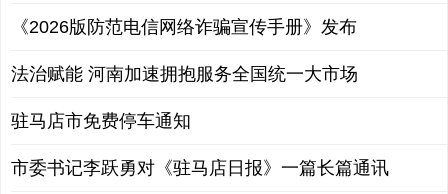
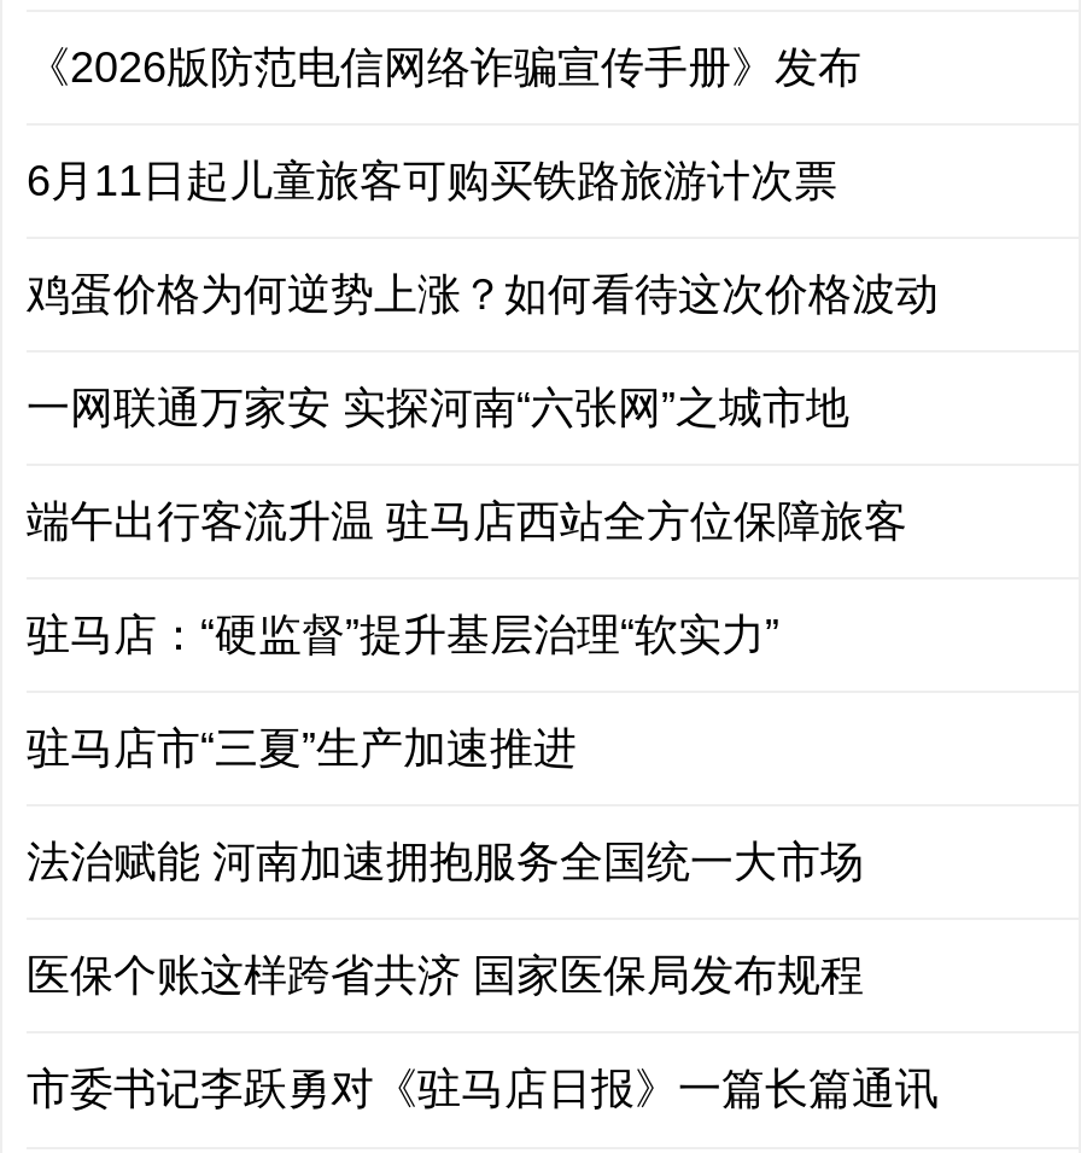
+ 6月11日起儿童旅客可购买铁路旅游计次票
+ 鸡蛋价格为何逆势上涨？如何看待这次价格波动
+ 一网联通万家安 实探河南“六张网”之城市地
+ 端午出行客流升温 驻马店西站全方位保障旅客
+ 驻马店：“硬监督”提升基层治理“软实力”
+ 驻马店市“三夏”生产加速推进

- 驻马店市免费停车通知
+ 医保个账这样跨省共济 国家医保局发布规程
